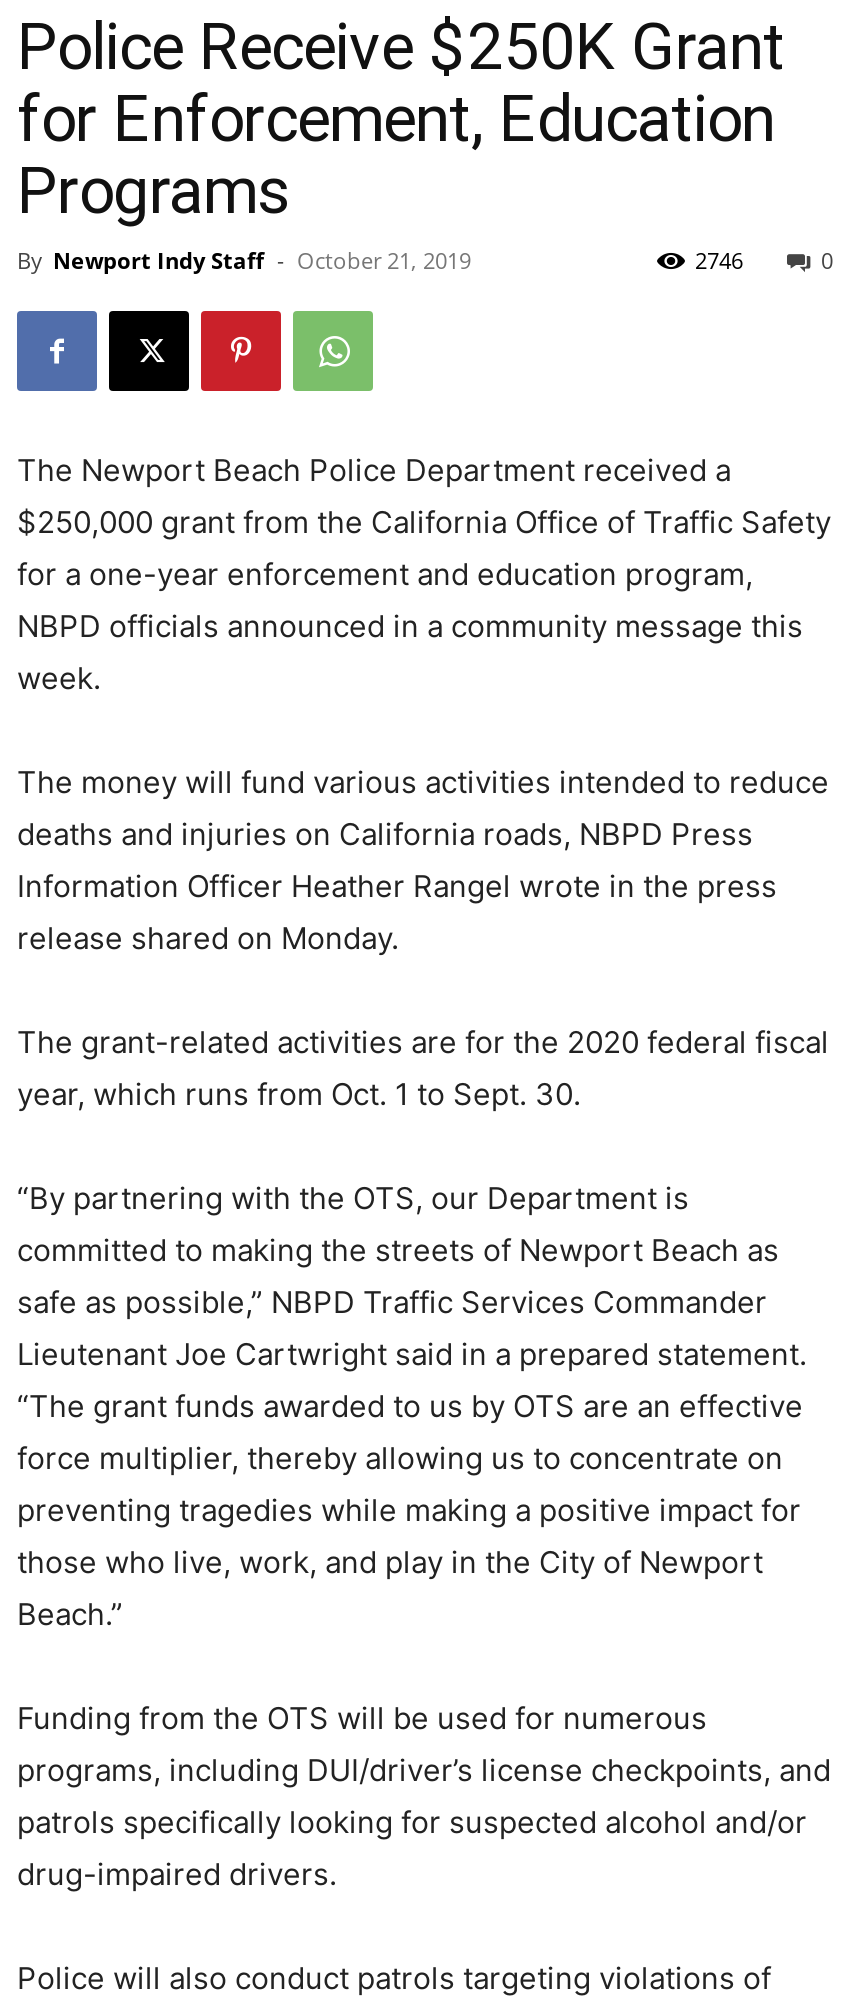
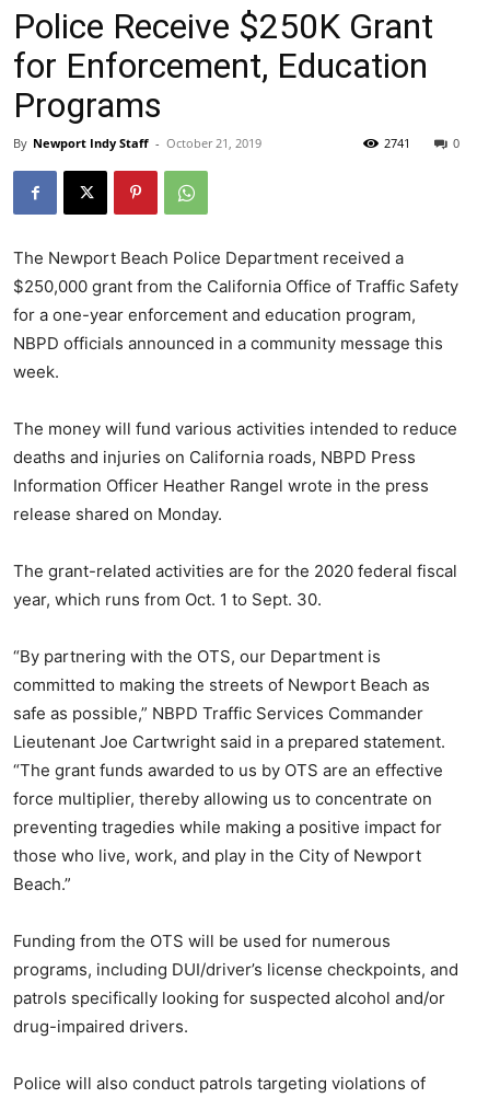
- 2746
+ 2741
